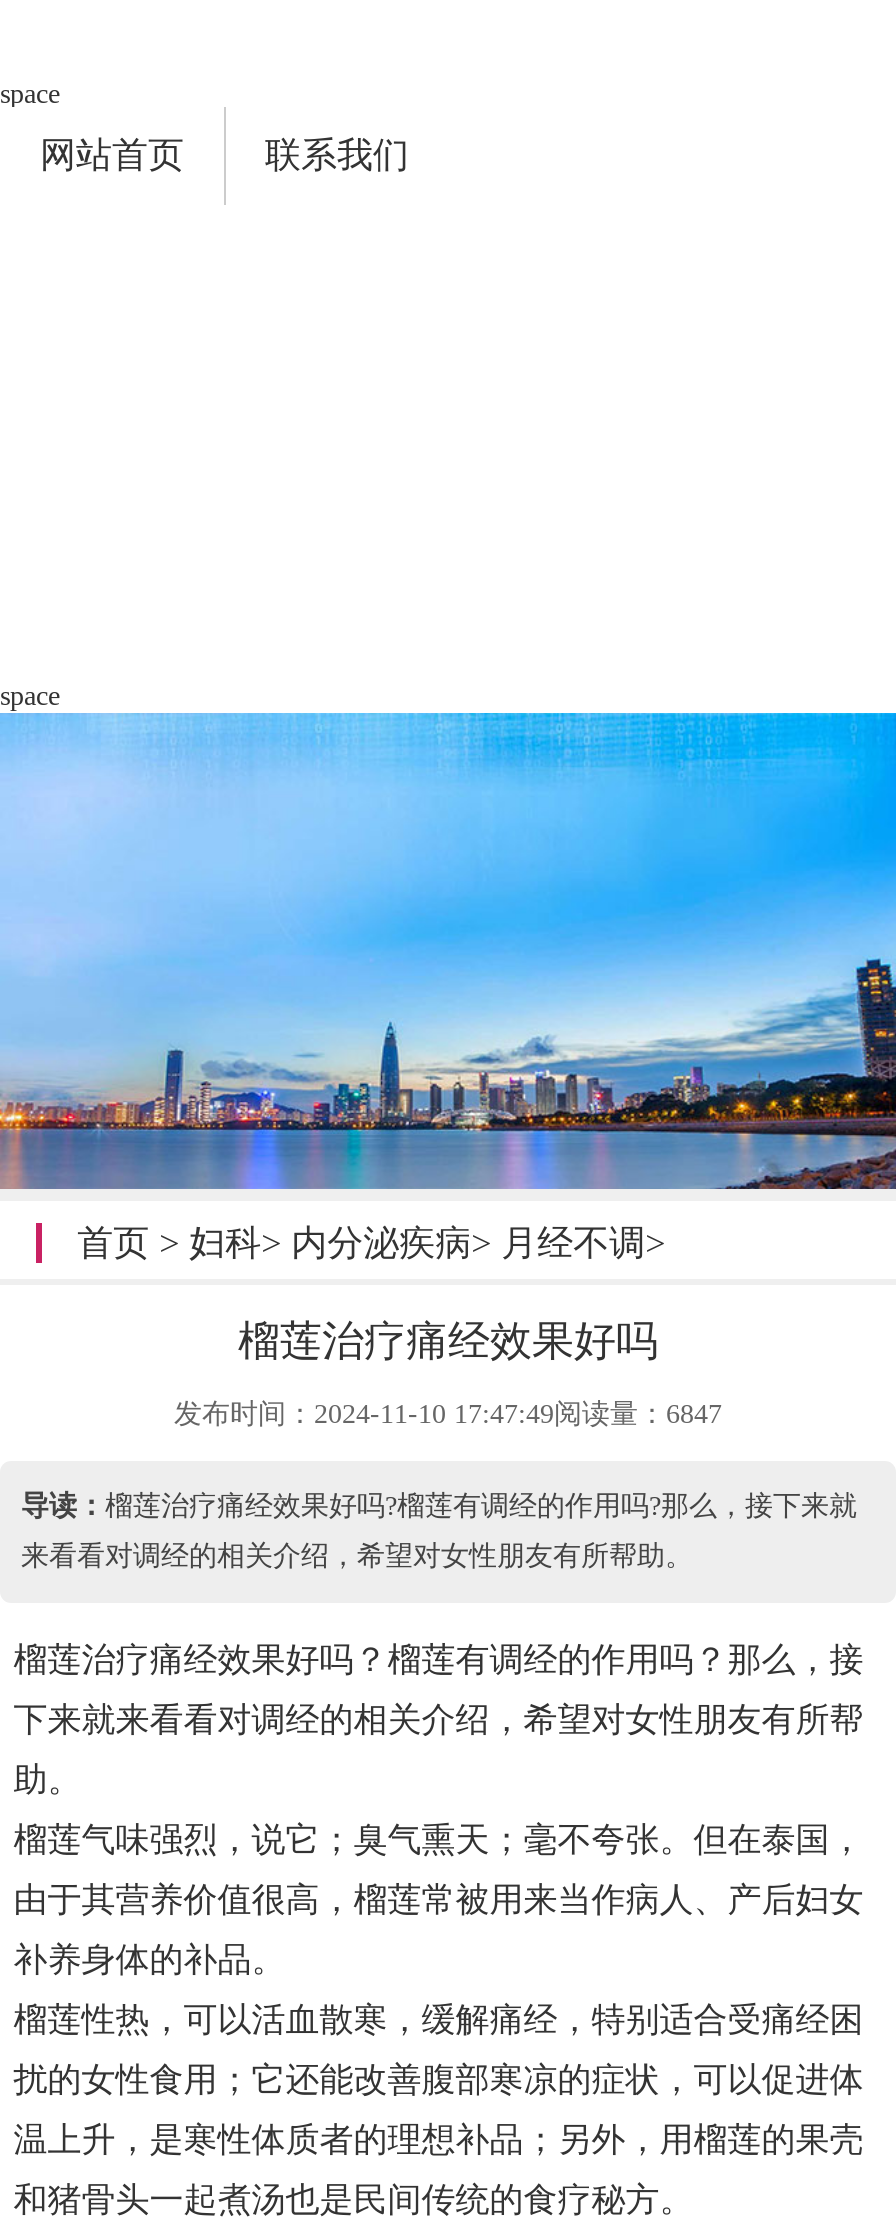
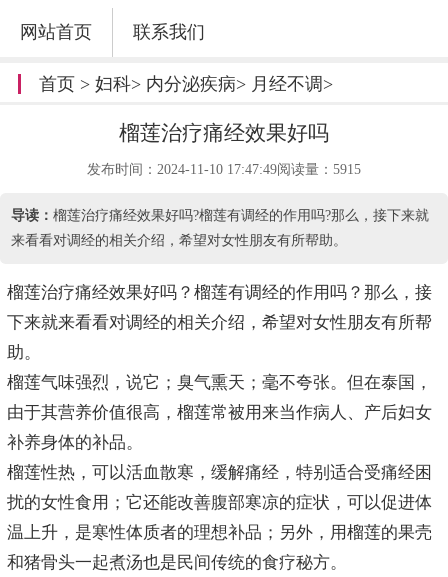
- space

- space

- [image]

- 发布时间：2024-11-10 17:47:49阅读量：6847
+ 发布时间：2024-11-10 17:47:49阅读量：5915
